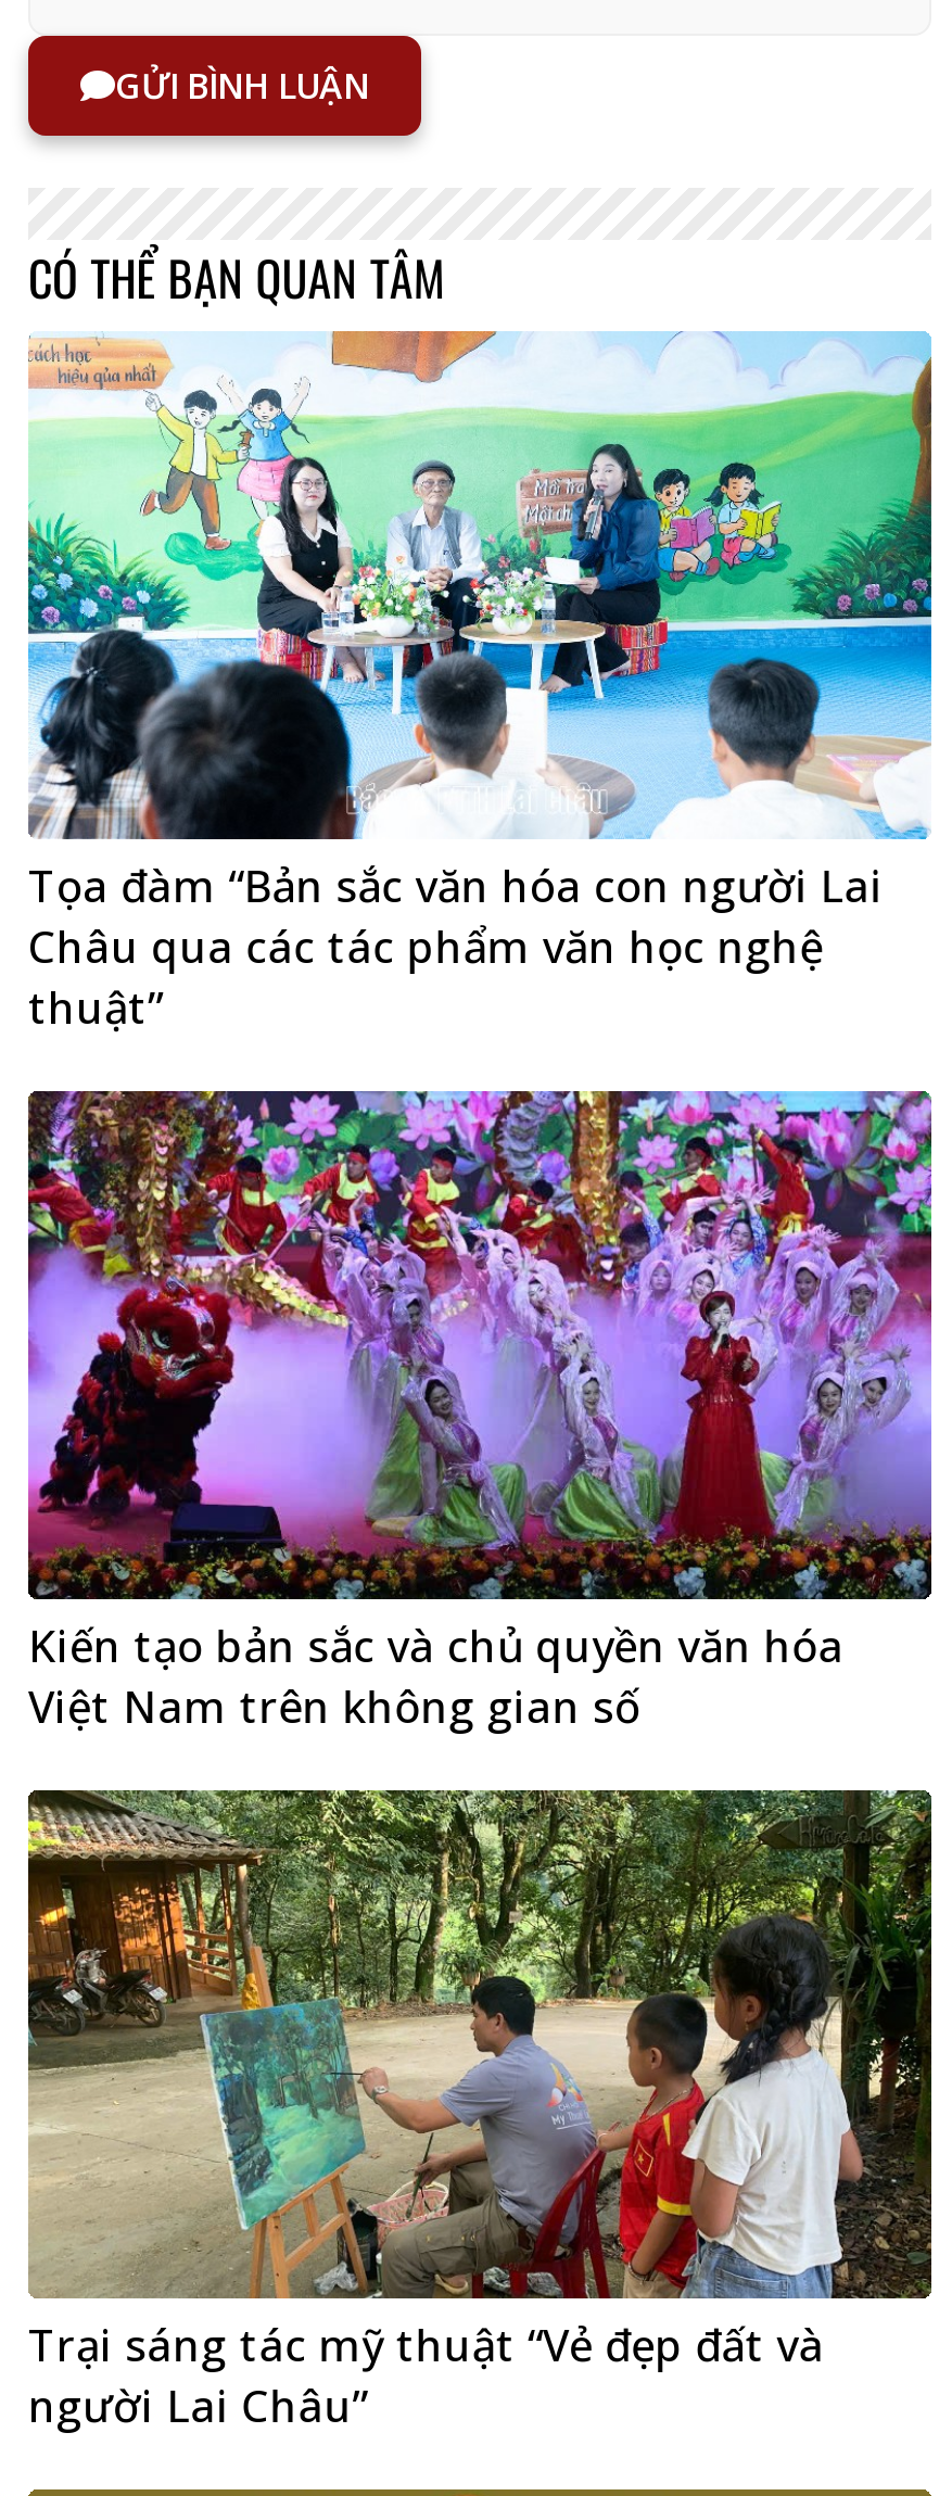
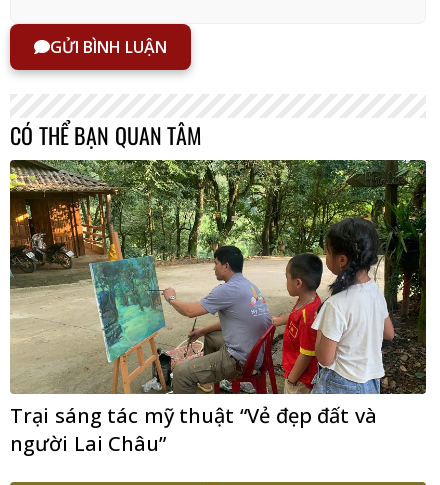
- [image]
- Tọa đàm “Bản sắc văn hóa con người Lai
- Châu qua các tác phẩm văn học nghệ
- thuật”

- [image]
- Kiến tạo bản sắc và chủ quyền văn hóa
- Việt Nam trên không gian số
